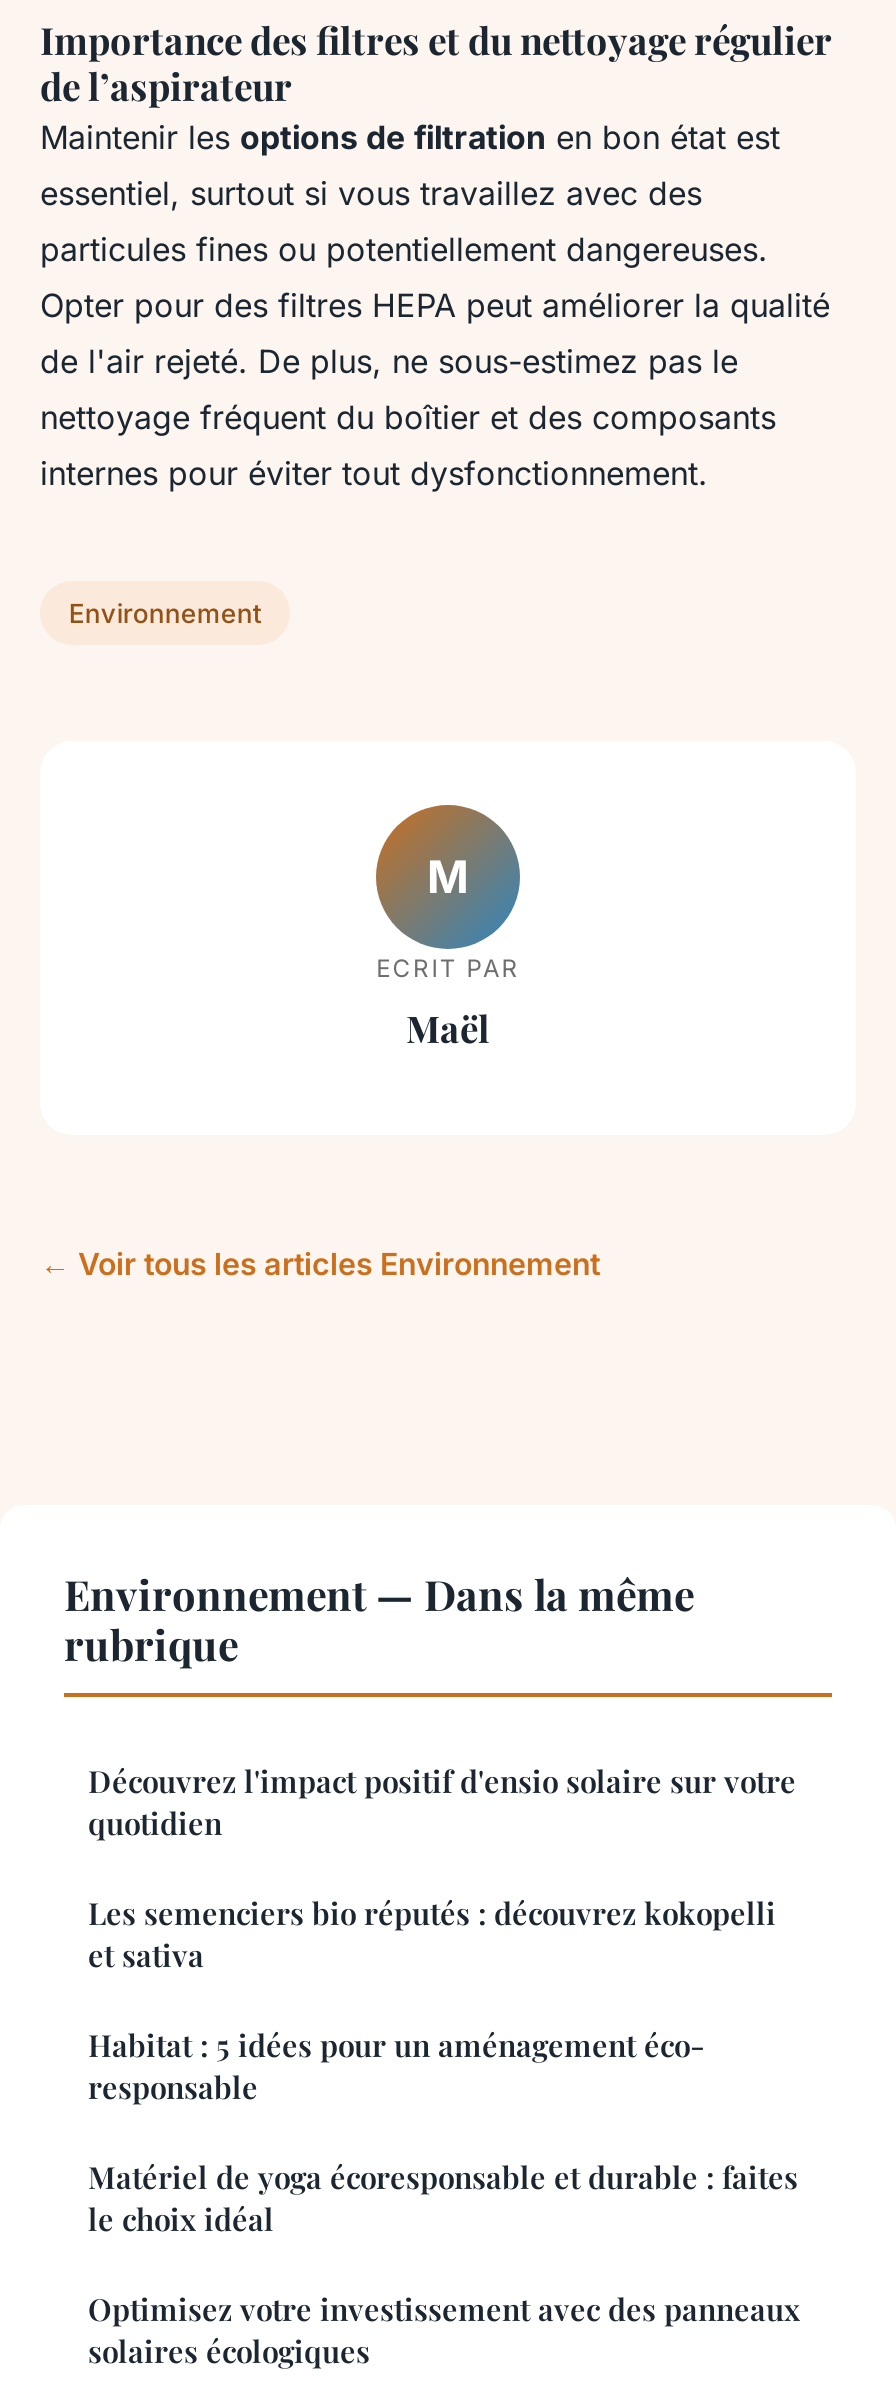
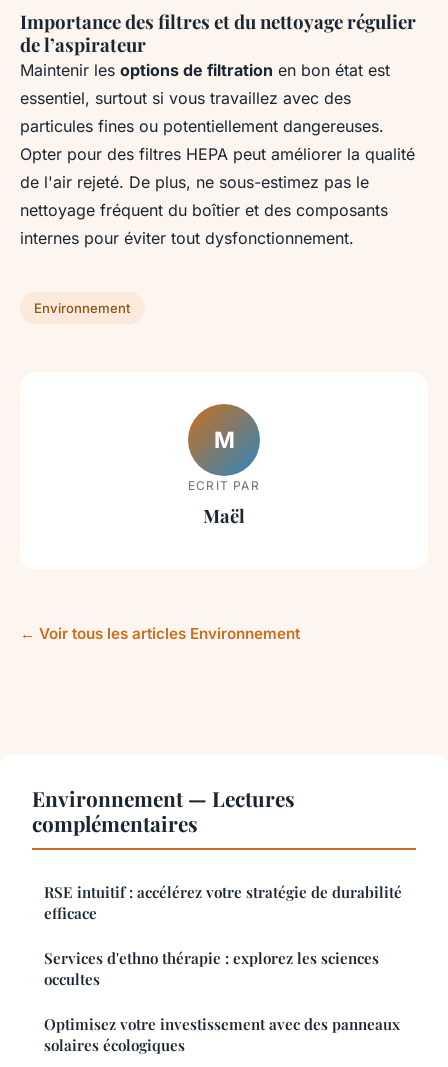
- Environnement — Dans la même
- rubrique
- Découvrez l'impact positif d'ensio solaire sur votre
- quotidien
- Les semenciers bio réputés : découvrez kokopelli
- et sativa
- Habitat : 5 idées pour un aménagement éco-
- responsable
- Matériel de yoga écoresponsable et durable : faites
- le choix idéal
+ Environnement — Lectures
+ complémentaires
+ RSE intuitif : accélérez votre stratégie de durabilité
+ efficace
+ Services d'ethno thérapie : explorez les sciences
+ occultes
